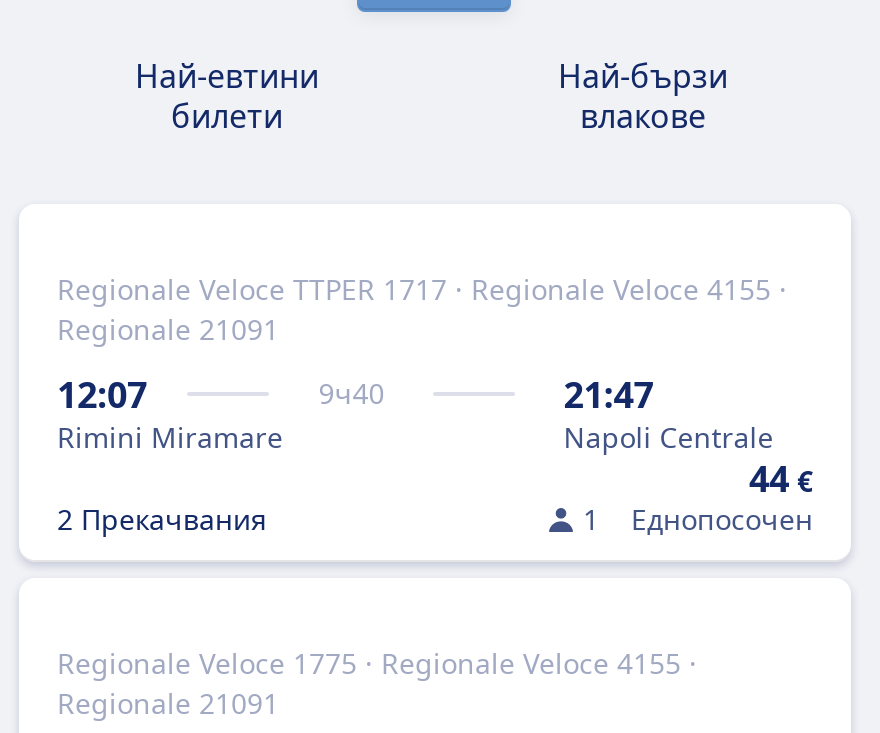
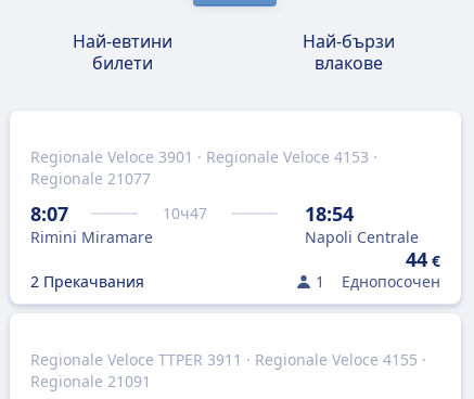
- Regionale Veloce TTPER 1717 · Regionale Veloce 4155 ·
- Regionale 21091
+ Regionale Veloce 3901 · Regionale Veloce 4153 ·
+ Regionale 21077

- 12:07
- 9ч40
+ 8:07
+ 10ч47

- 21:47
+ 18:54

- Regionale Veloce 1775 · Regionale Veloce 4155 ·
+ Regionale Veloce TTPER 3911 · Regionale Veloce 4155 ·
